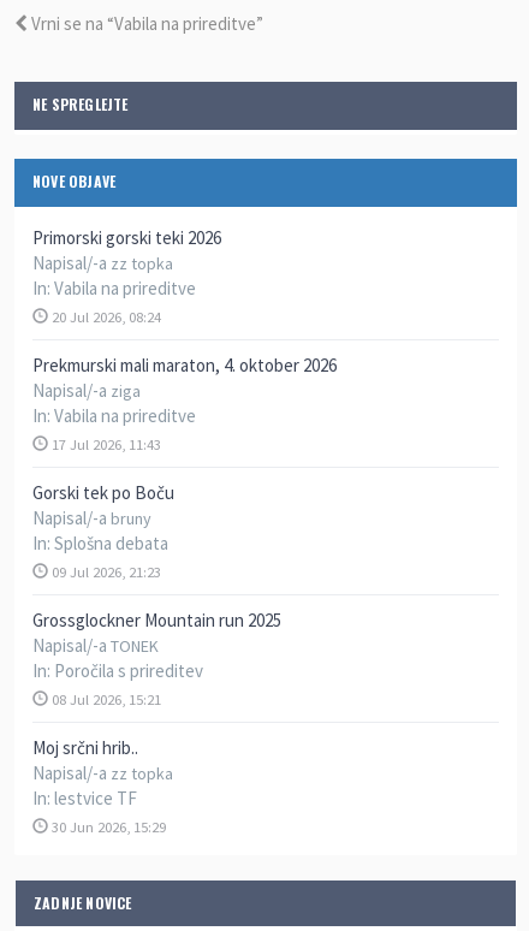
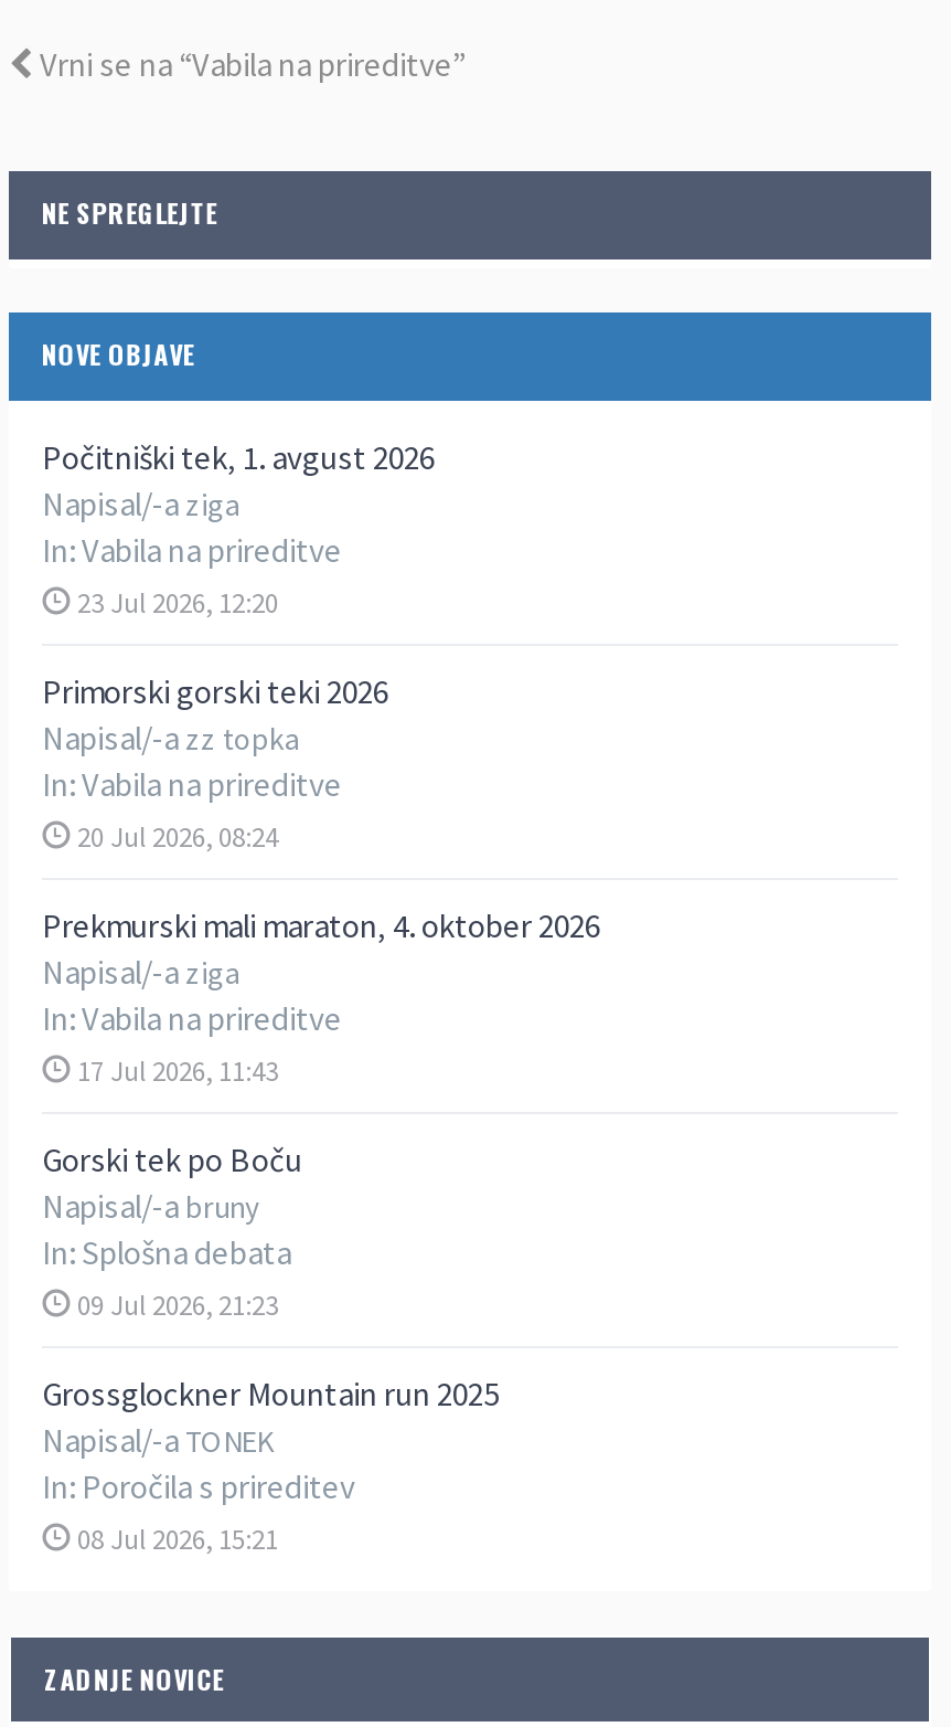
+ Počitniški tek, 1. avgust 2026
+ Napisal/-a ziga
+ In:Vabila na prireditve
+ 23 Jul 2026, 12:20

moved down: Primorski gorski teki 2026 | Napisal/-a zz topka | In:Vabila na prireditve | ... | In: Poročila s prireditev | 08 Jul 2026, 15:21

- Moj srčni hrib..
- Napisal/-a zz topka
- In: lestvice TF
- 30 Jun 2026, 15:29
